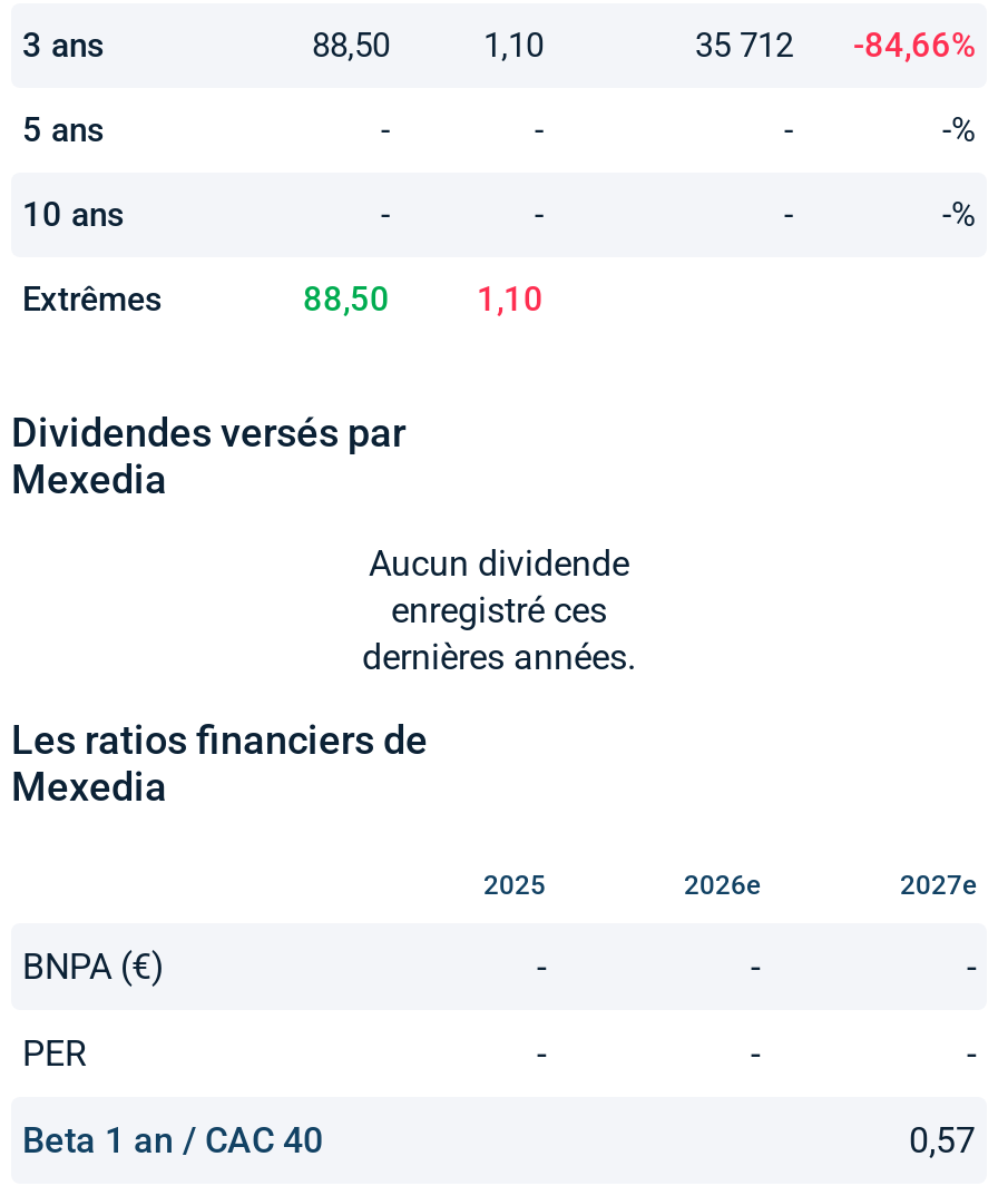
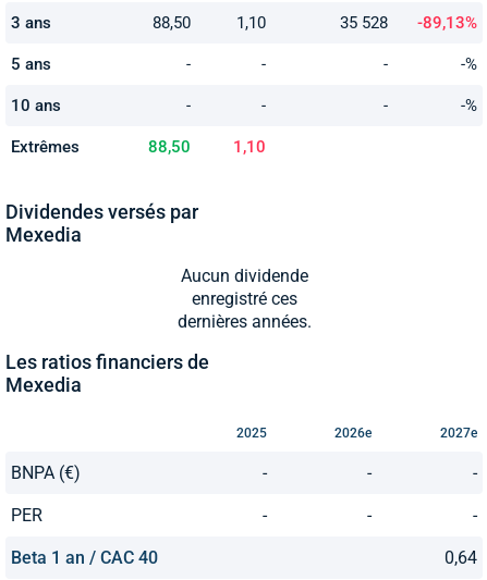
- 35 712
+ 35 528

- -84,66%
+ -89,13%

- 0,57
+ 0,64
